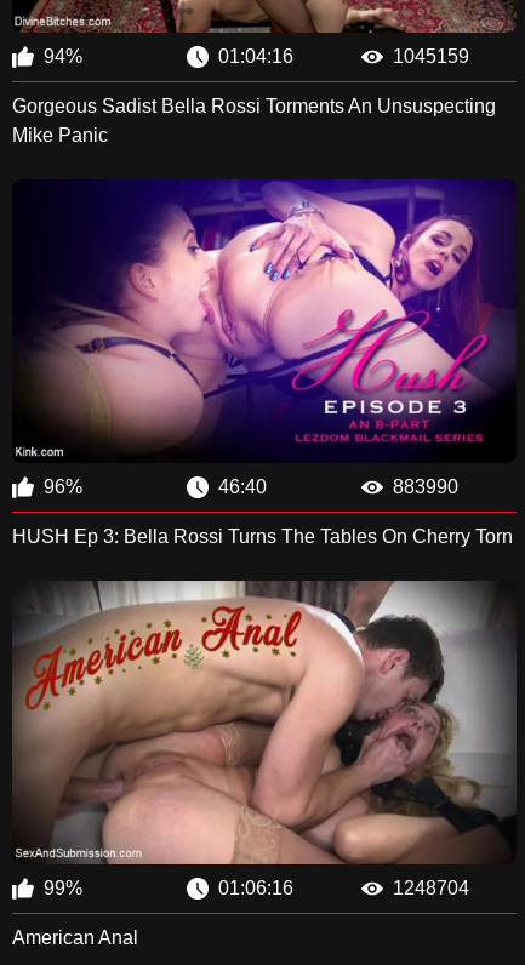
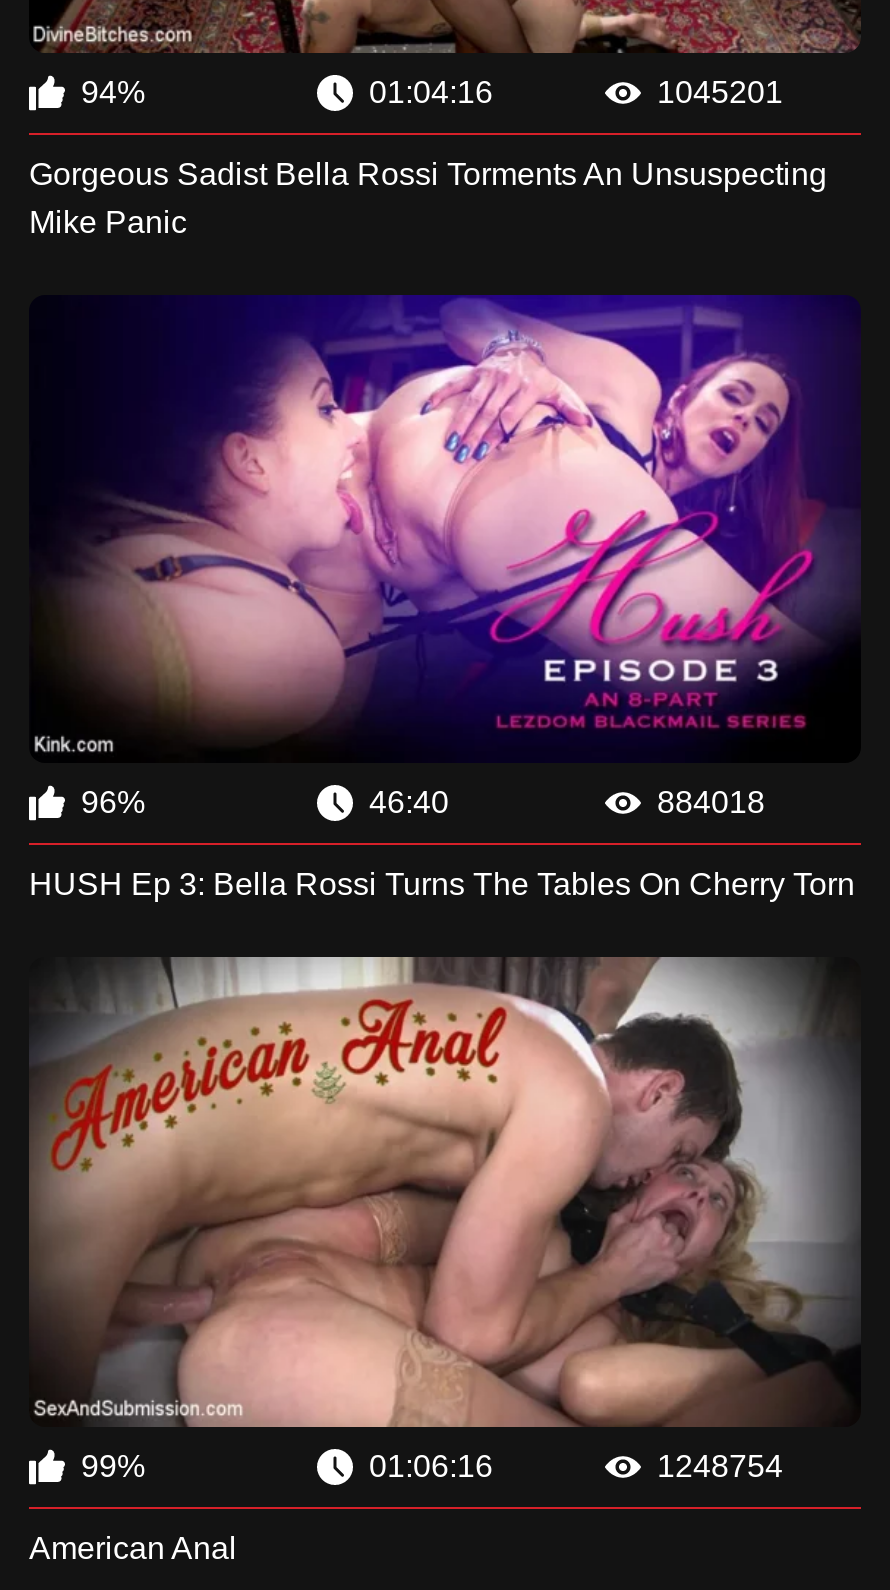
- 1045159
+ 1045201

- 883990
+ 884018

- 1248704
+ 1248754
